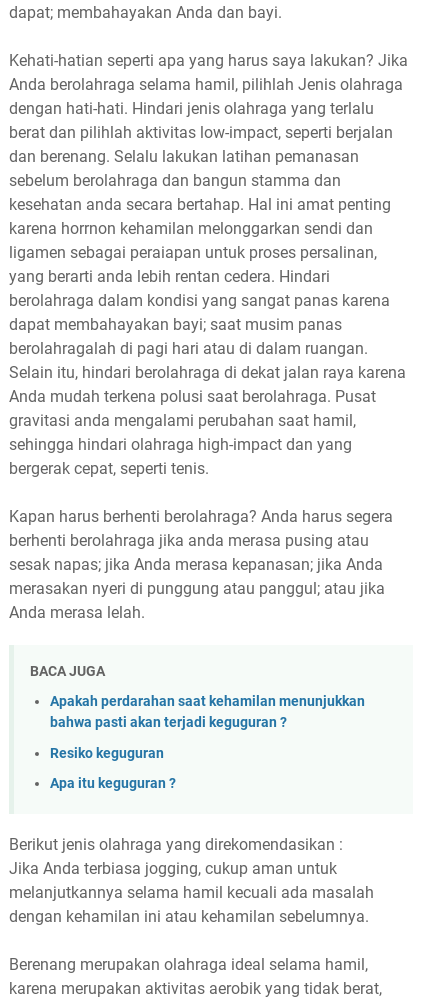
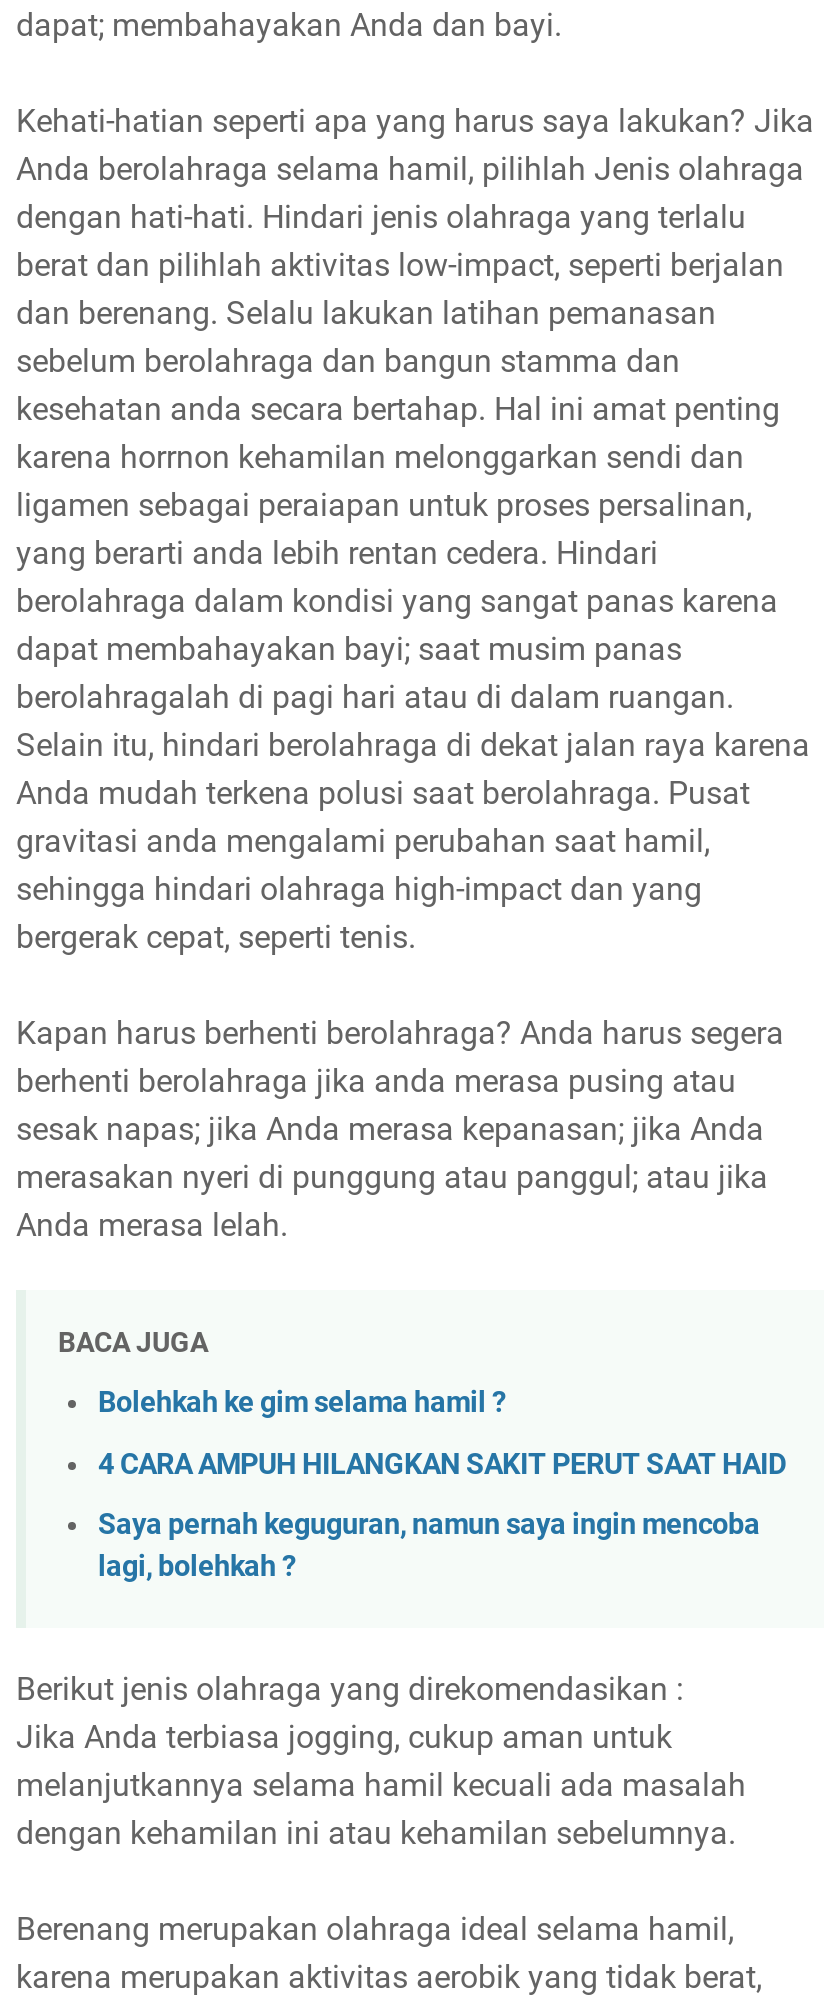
- Apakah perdarahan saat kehamilan menunjukkan
- bahwa pasti akan terjadi keguguran ?
+ Bolehkah ke gim selama hamil ?

- Resiko keguguran
+ 4 CARA AMPUH HILANGKAN SAKIT PERUT SAAT HAID

- Apa itu keguguran ?
+ Saya pernah keguguran, namun saya ingin mencoba
+ lagi, bolehkah ?
